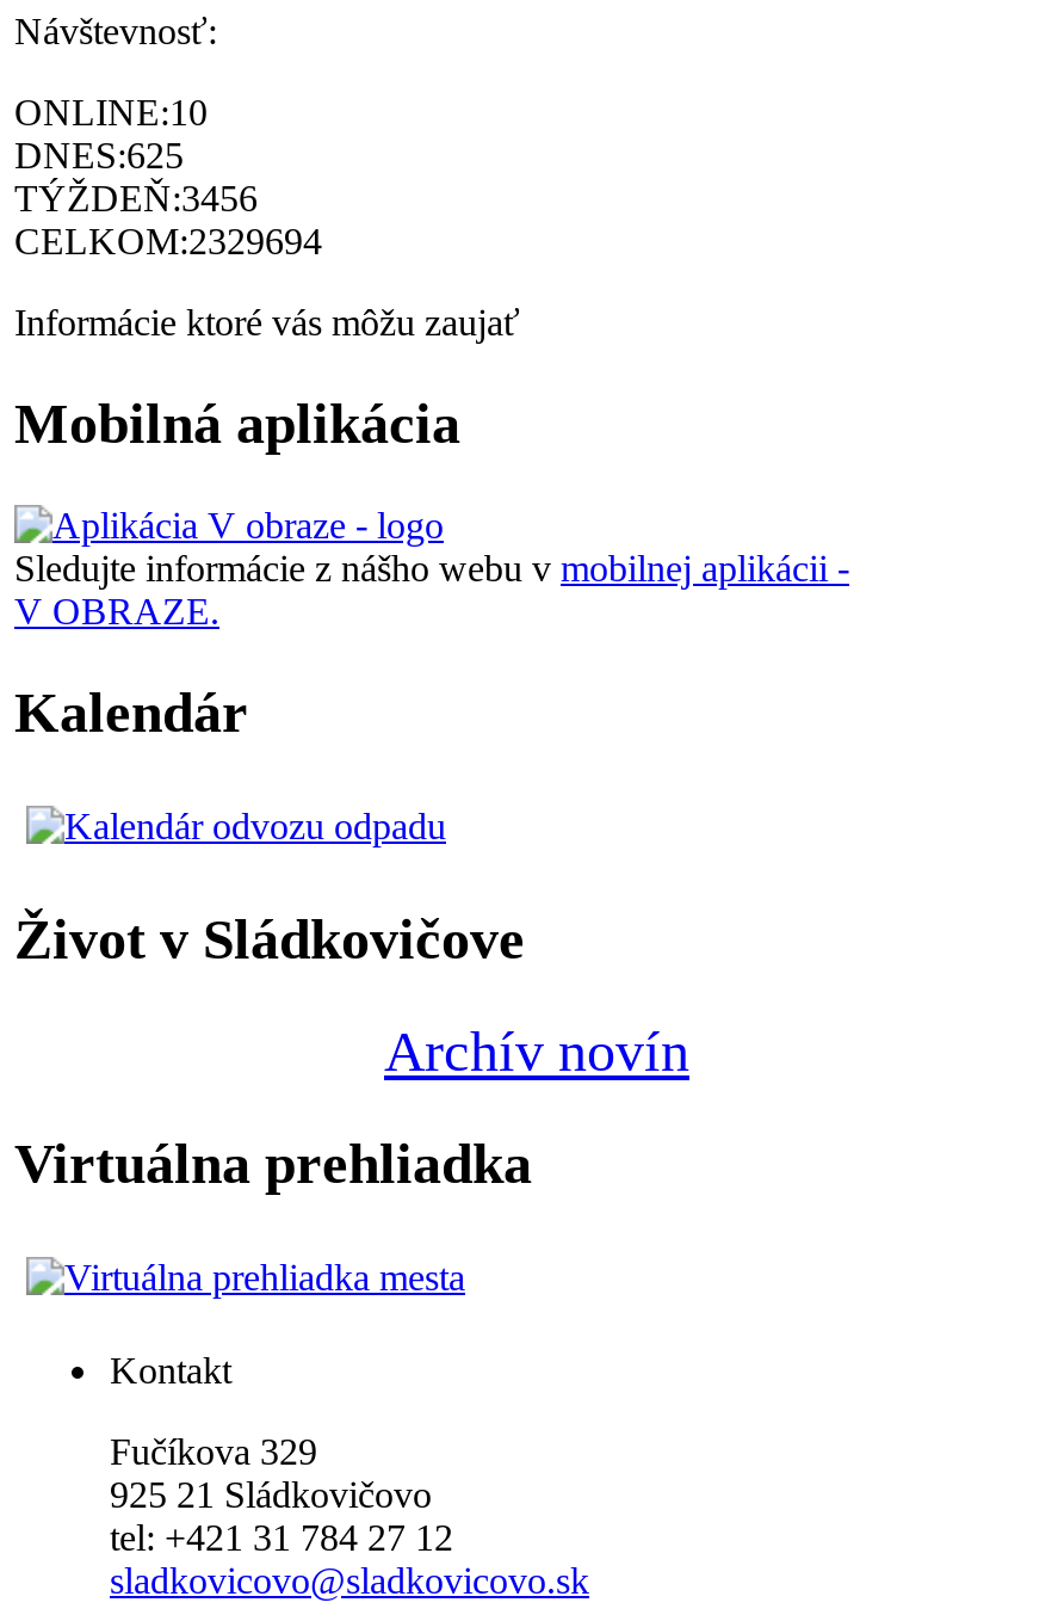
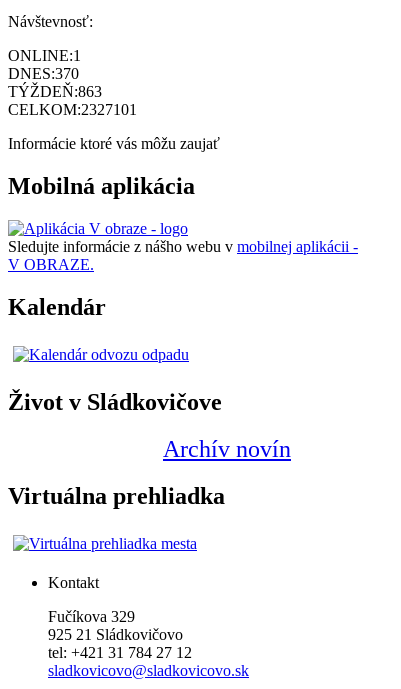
- ONLINE:10
+ ONLINE:1

- DNES:625
+ DNES:370

- TÝŽDEŇ:3456
+ TÝŽDEŇ:863

- CELKOM:2329694
+ CELKOM:2327101
